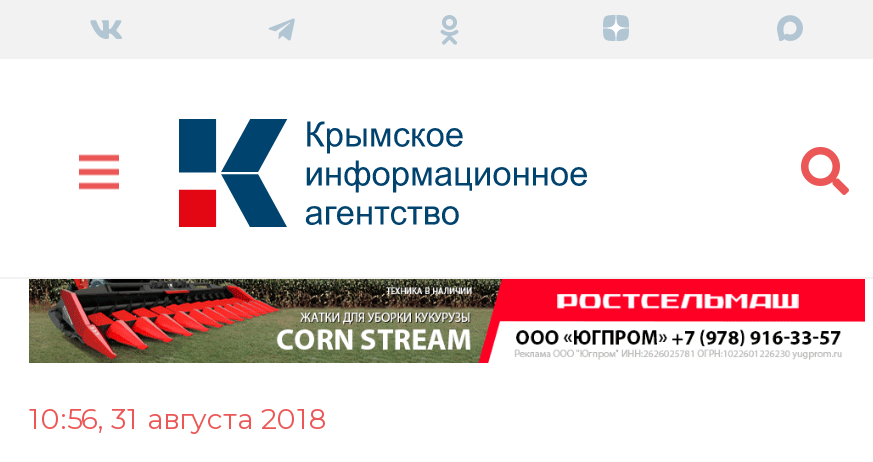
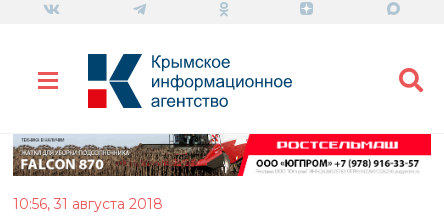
- [image]
+ [image]
